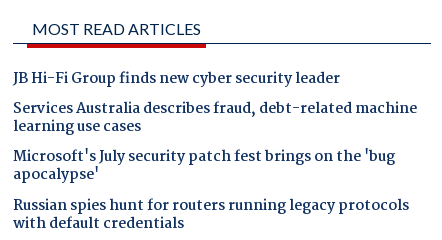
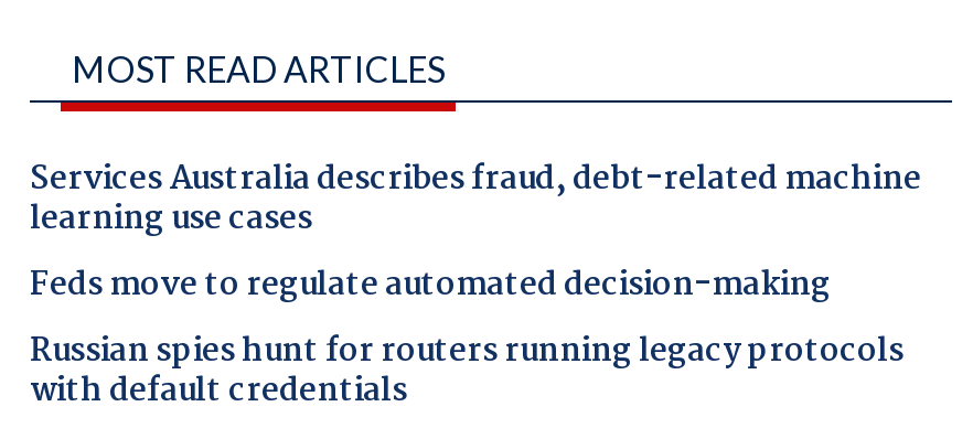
- JB Hi-Fi Group finds new cyber security leader

- Microsoft's July security patch fest brings on the 'bug
- apocalypse'
+ Feds move to regulate automated decision-making
